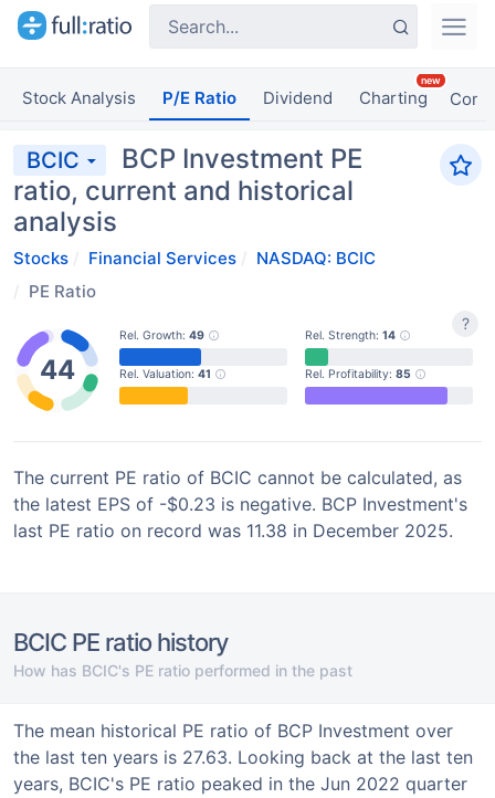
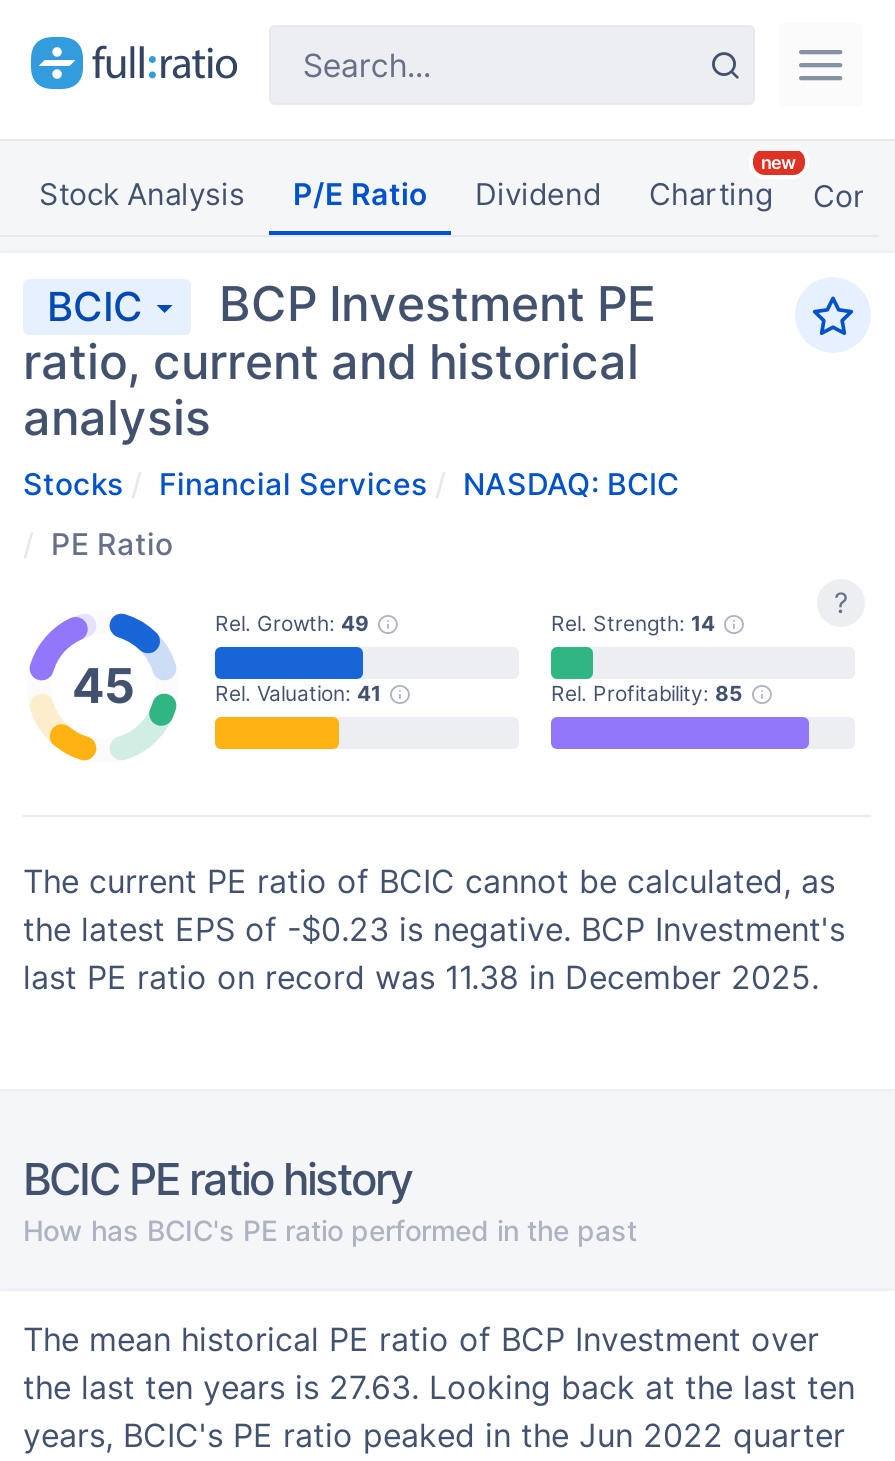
- 44
+ 45
